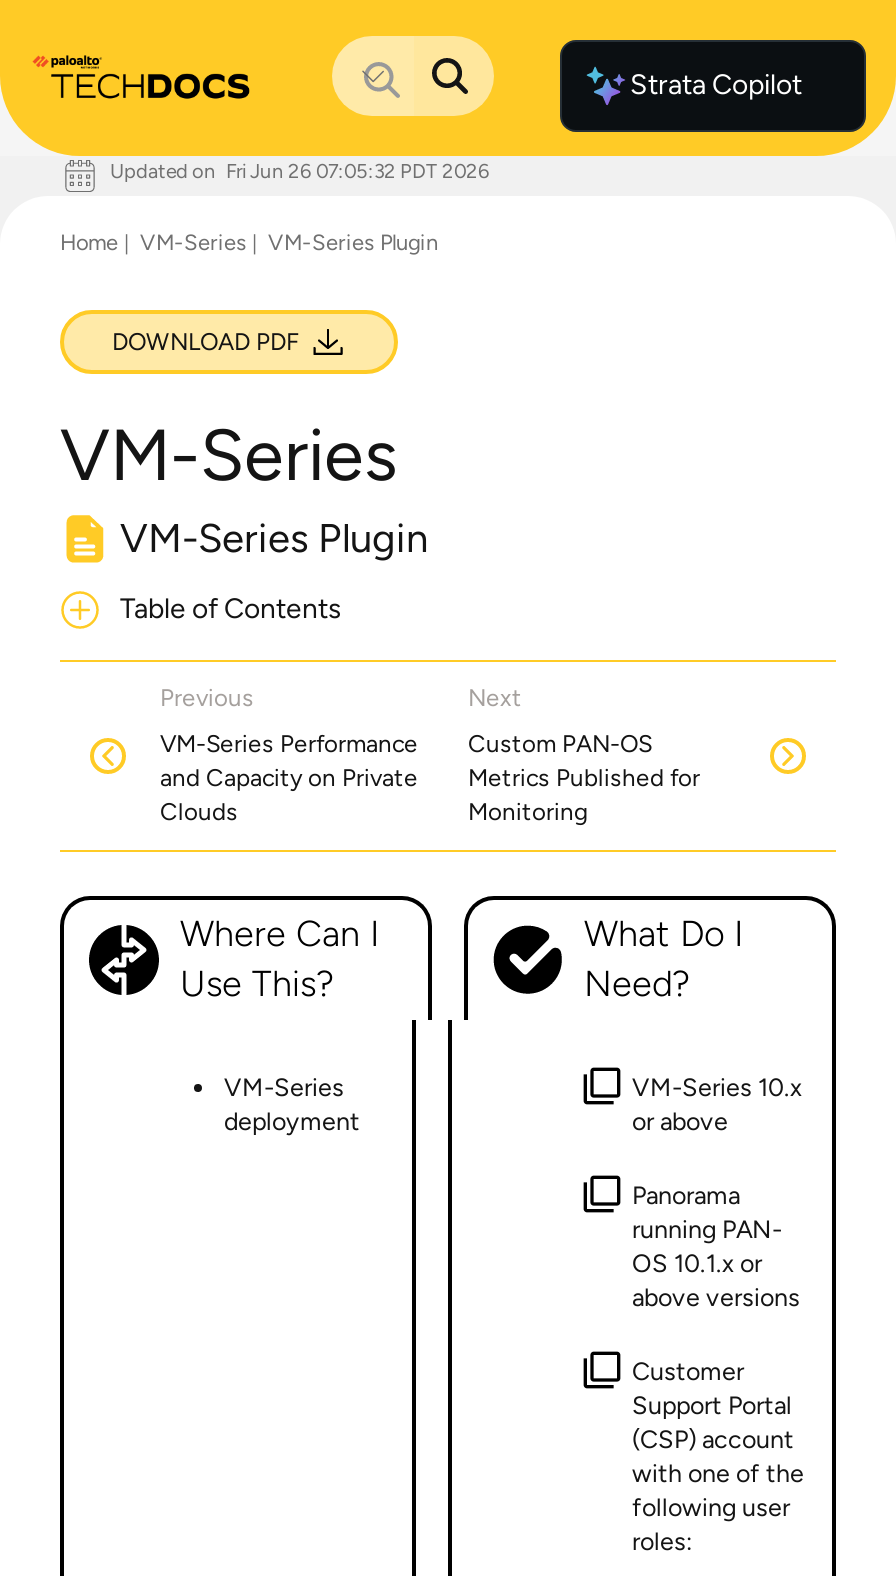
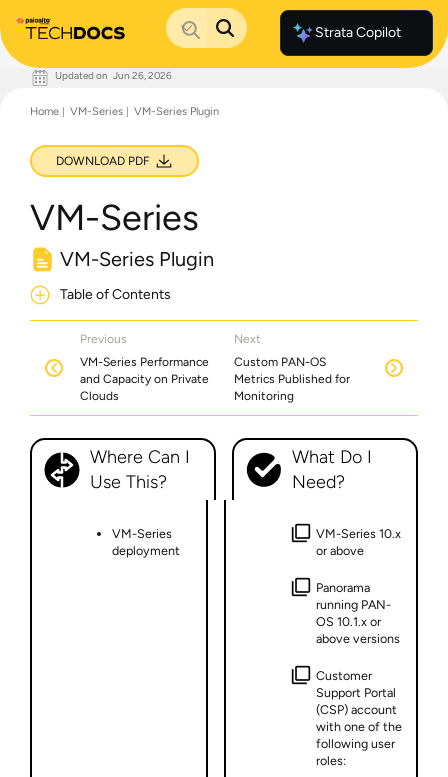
- Updated on Fri Jun 26 07:05:32 PDT 2026
+ Updated on Jun 26, 2026
